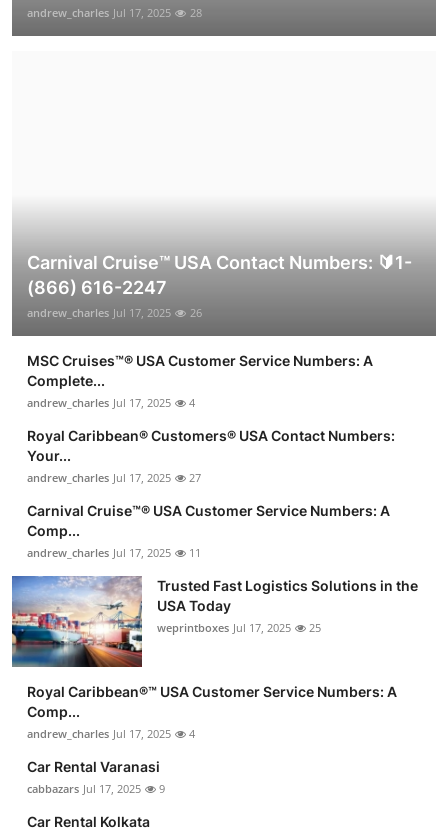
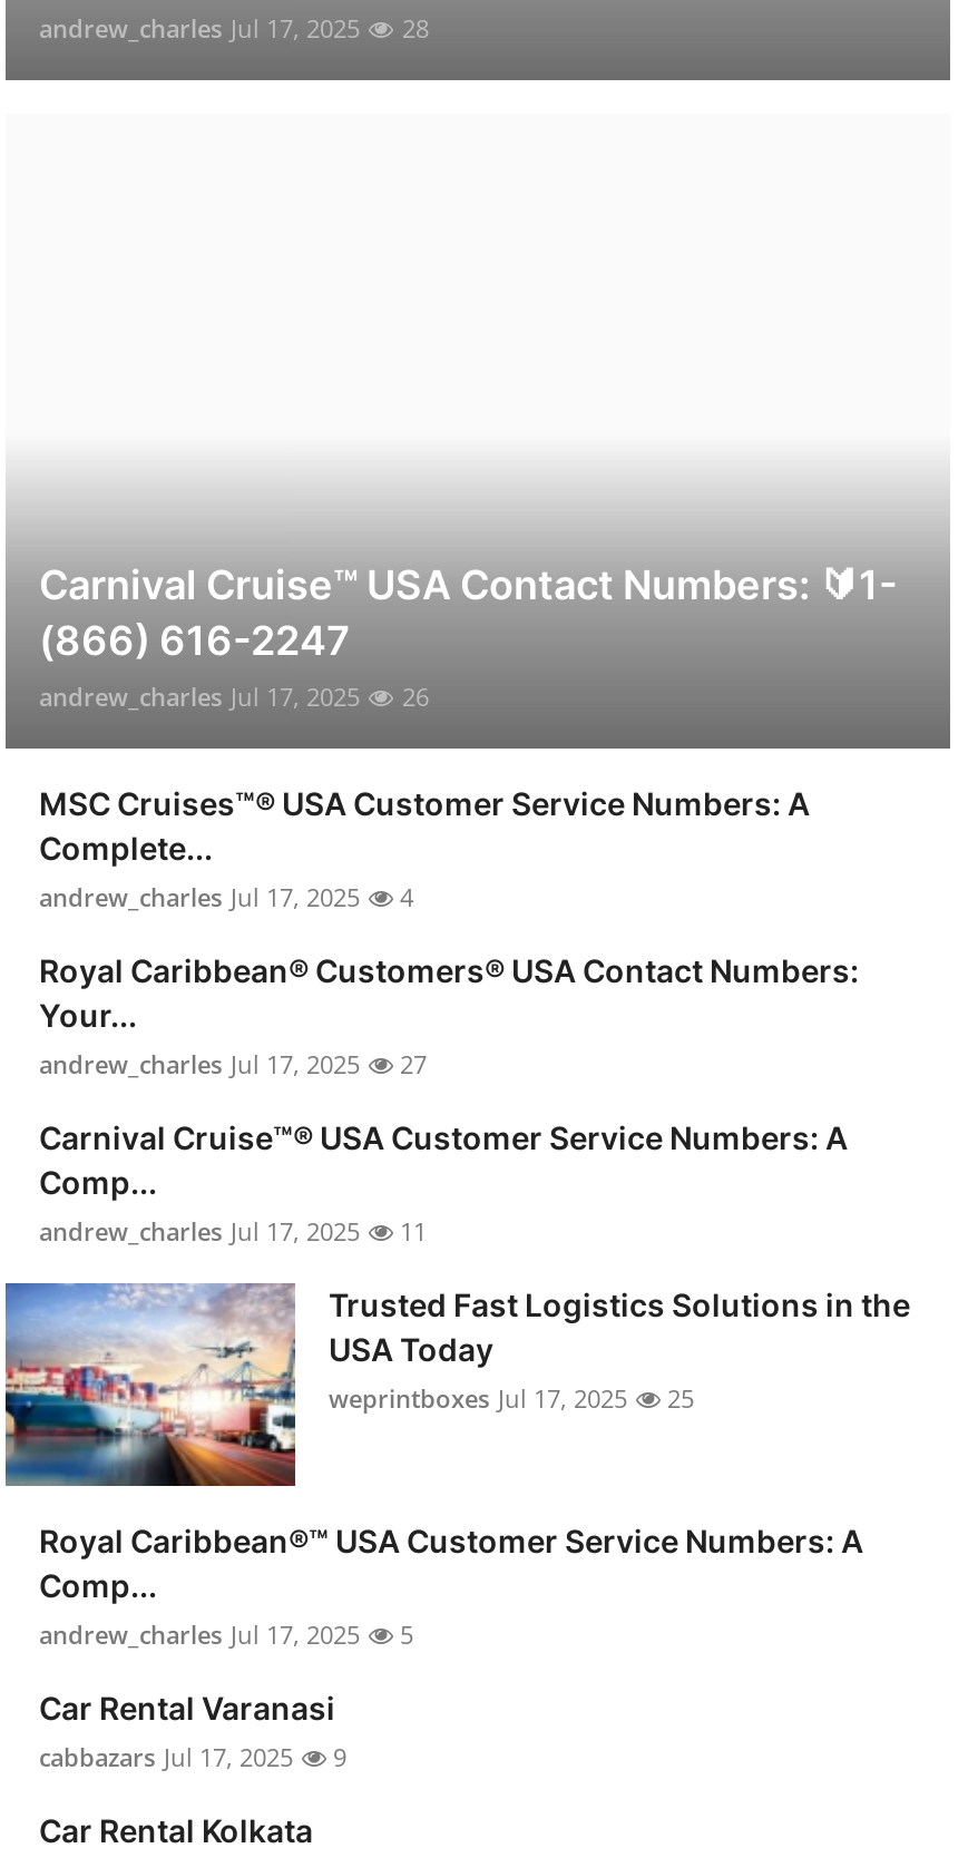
- andrew_charles Jul 17, 2025 4
+ andrew_charles Jul 17, 2025 5
